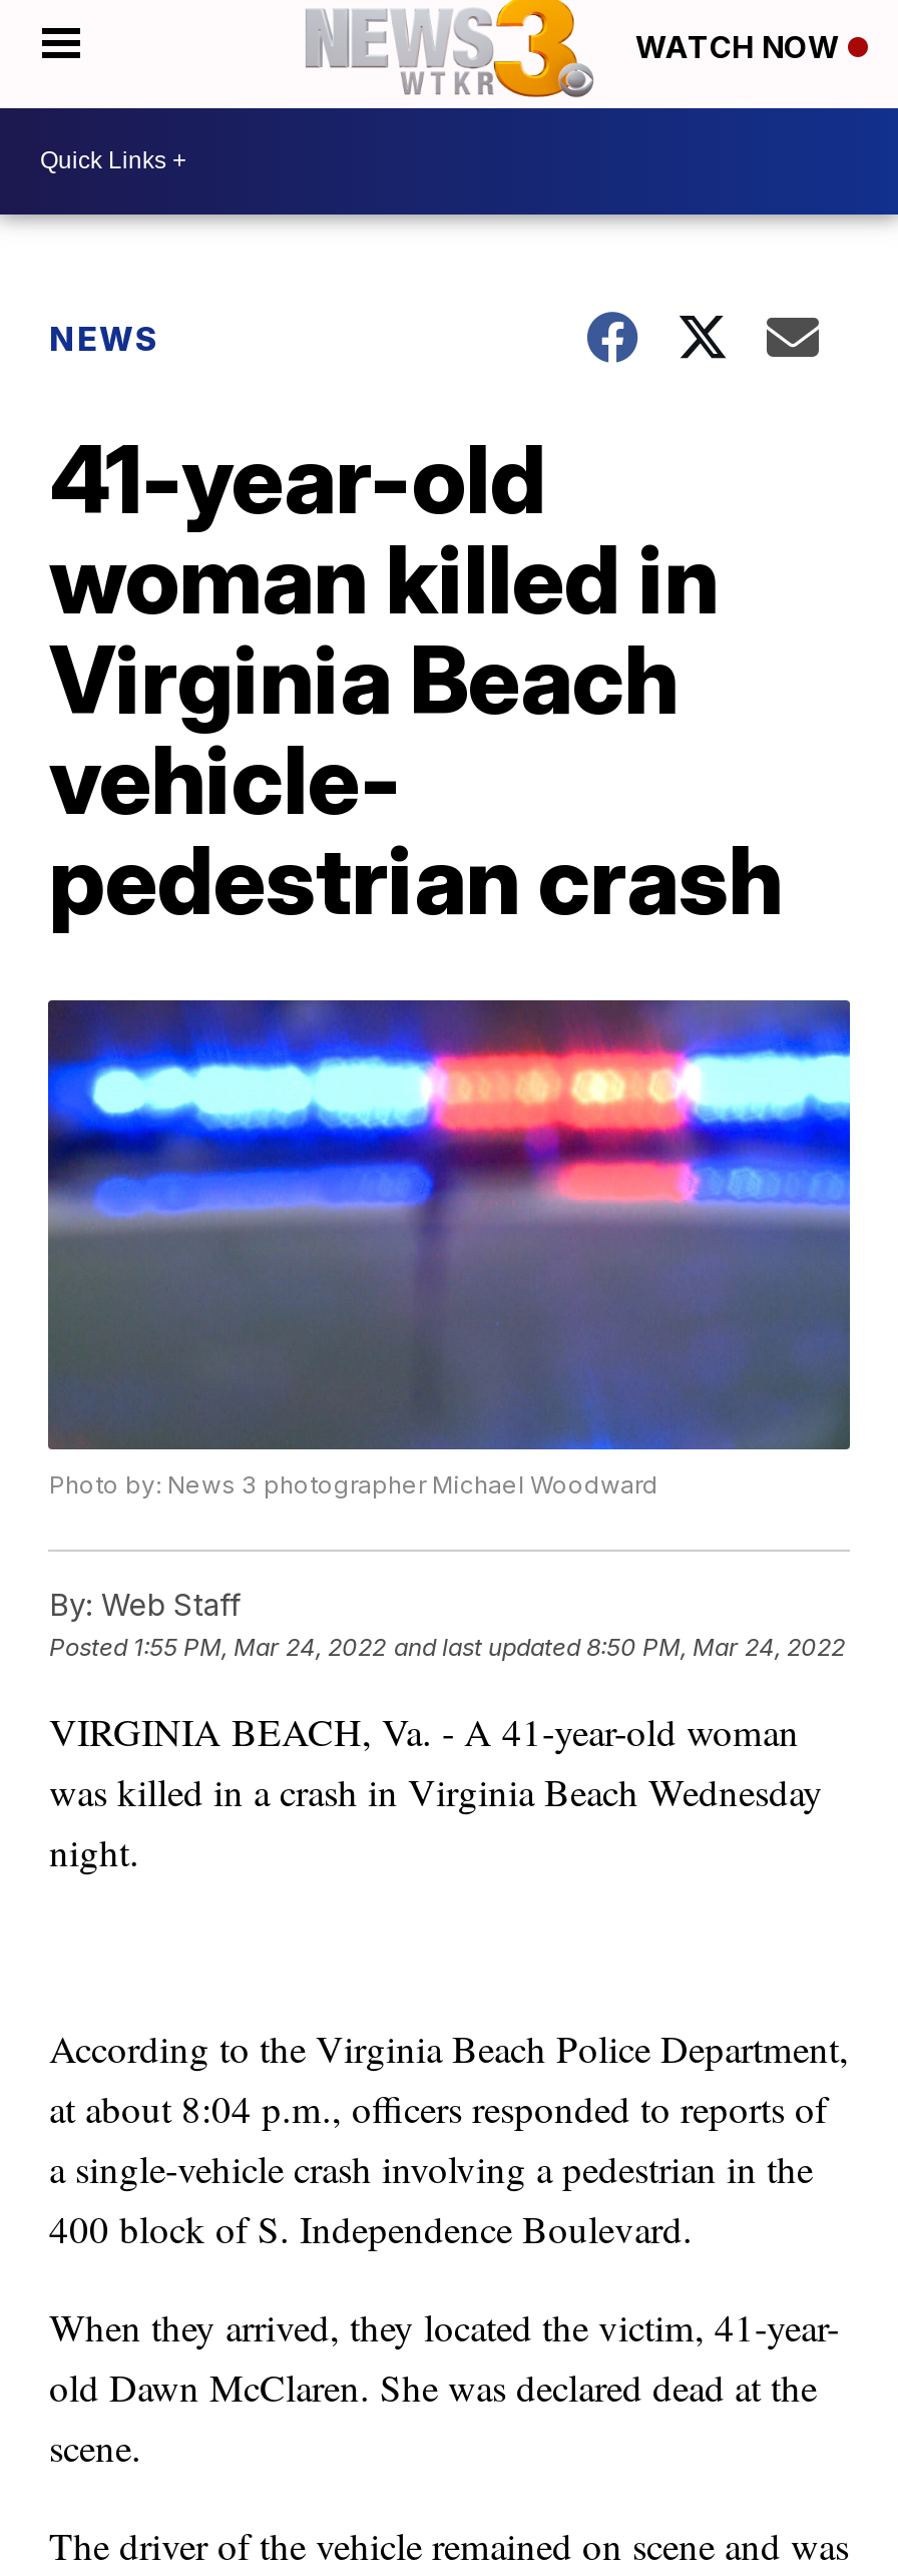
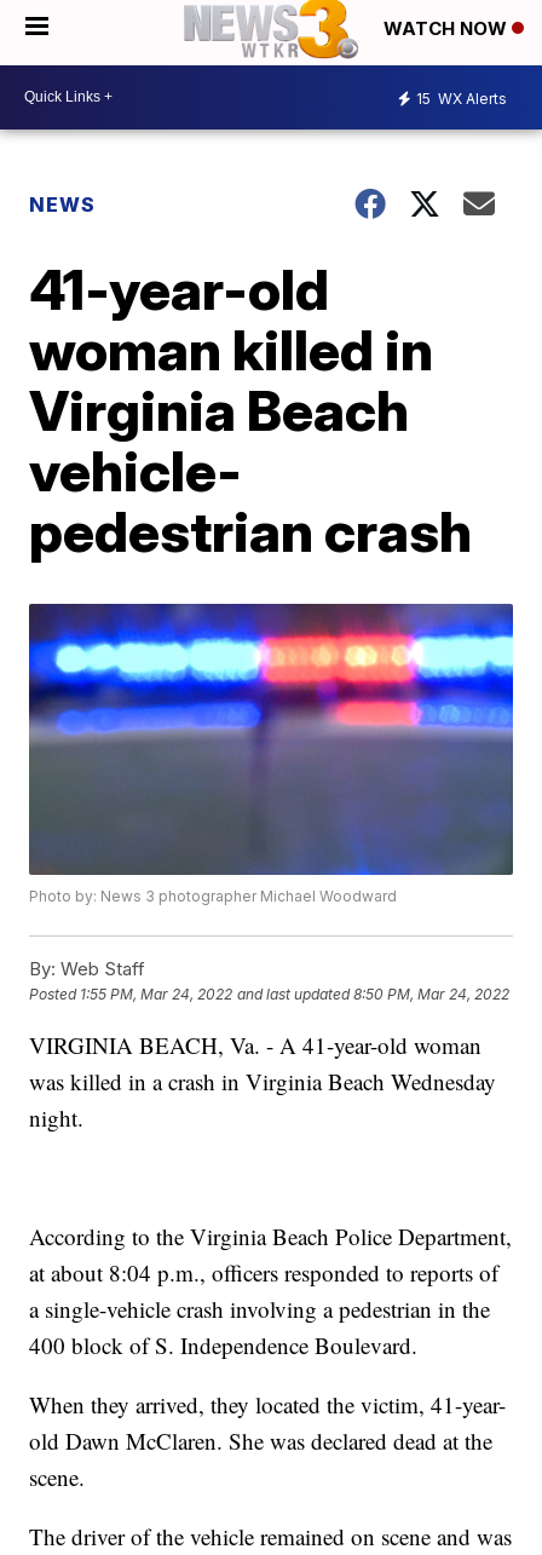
+ 15 WX Alerts
